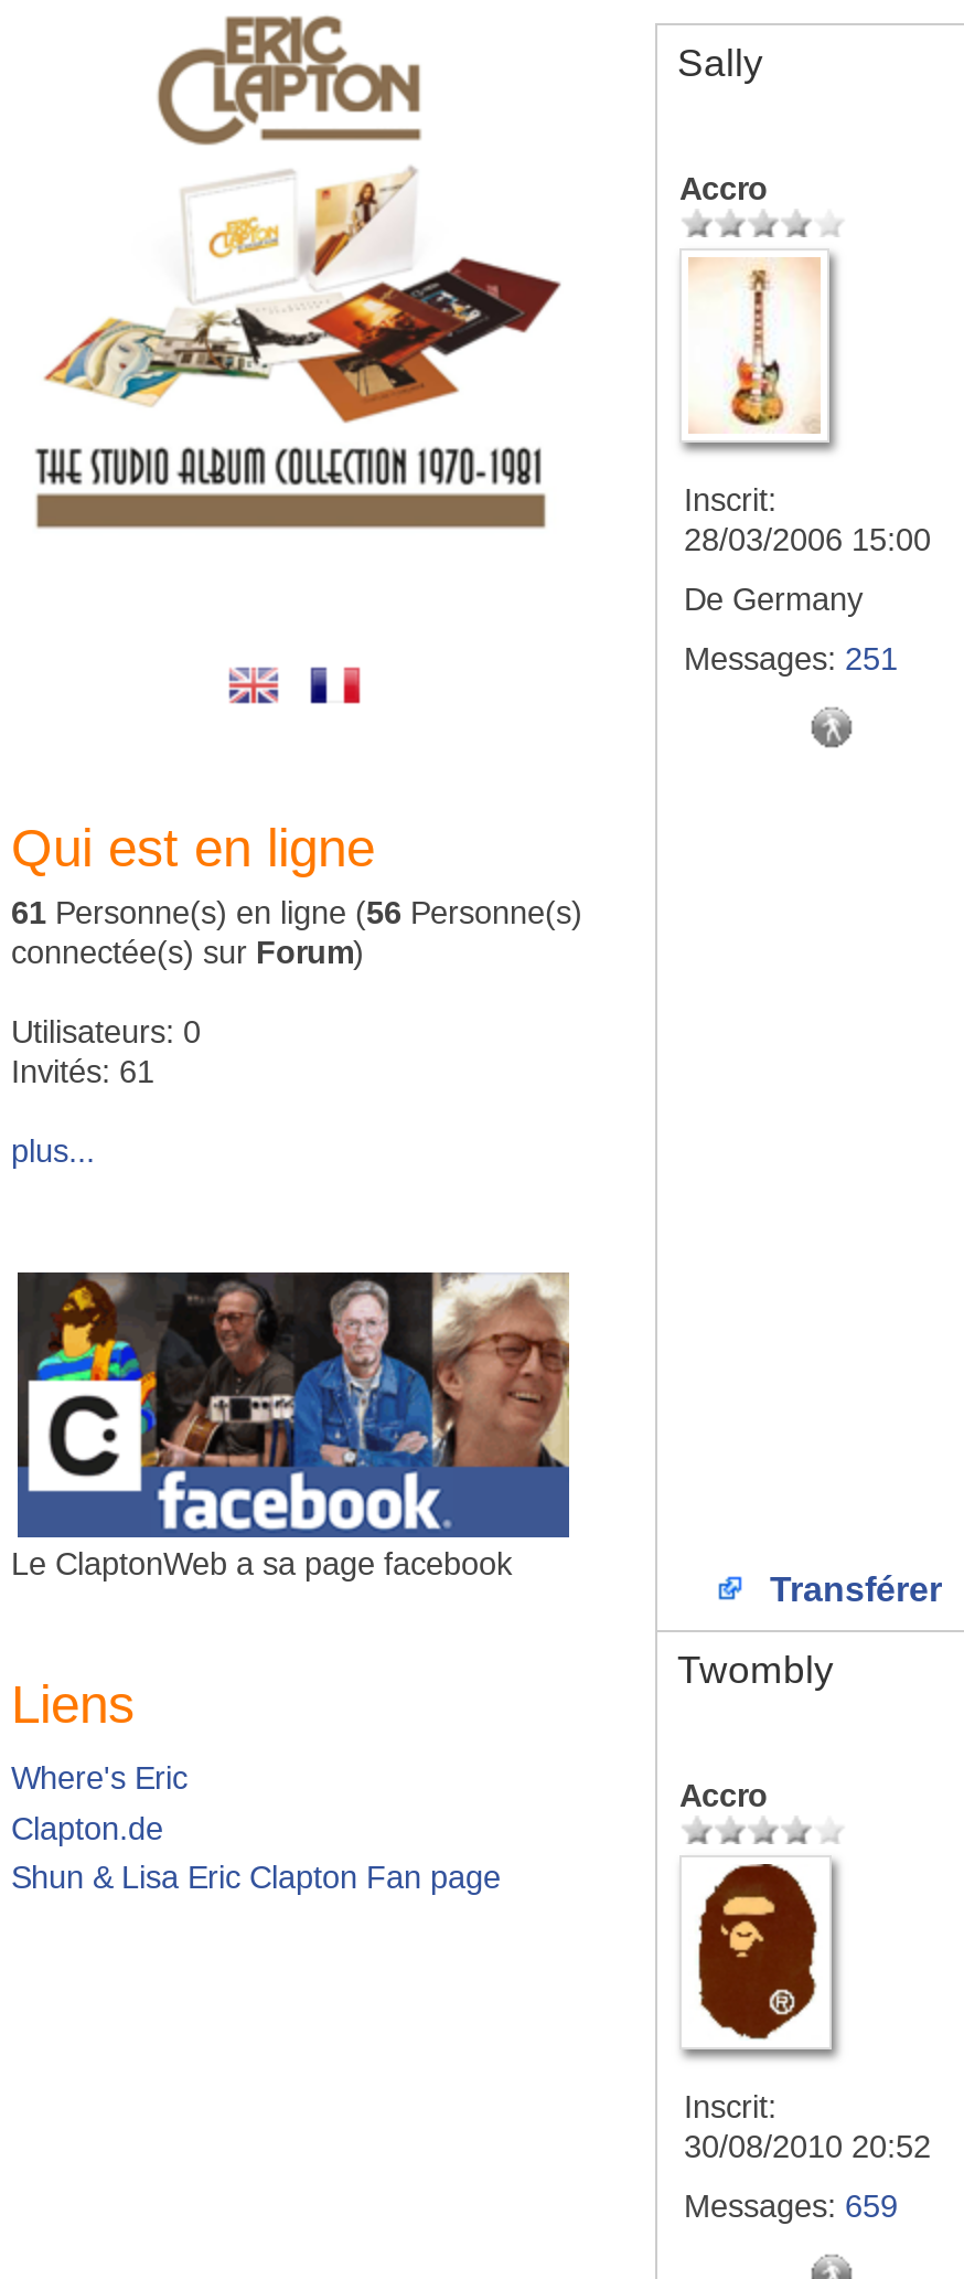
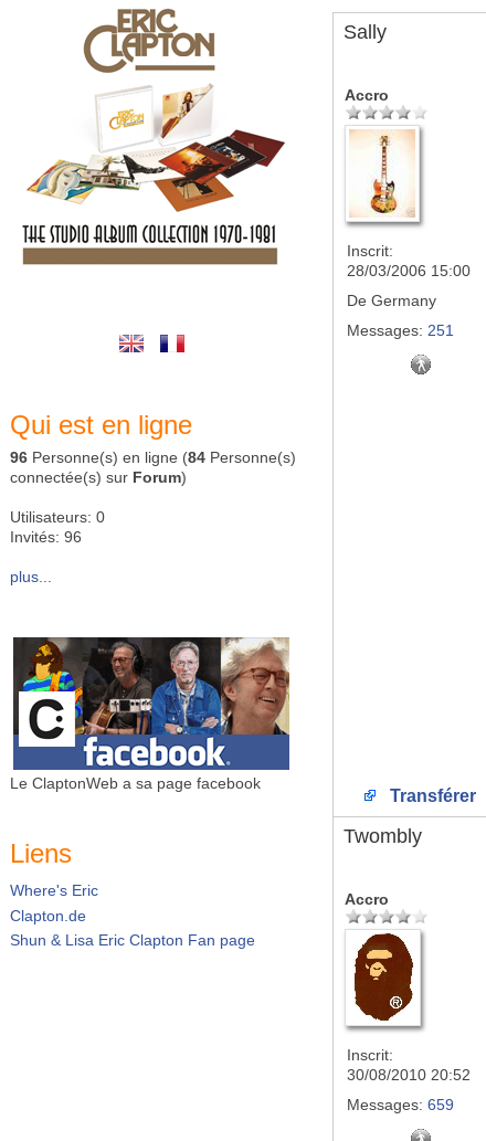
- 61 Personne(s) en ligne (56 Personne(s)
+ 96 Personne(s) en ligne (84 Personne(s)

- Invités: 61
+ Invités: 96
